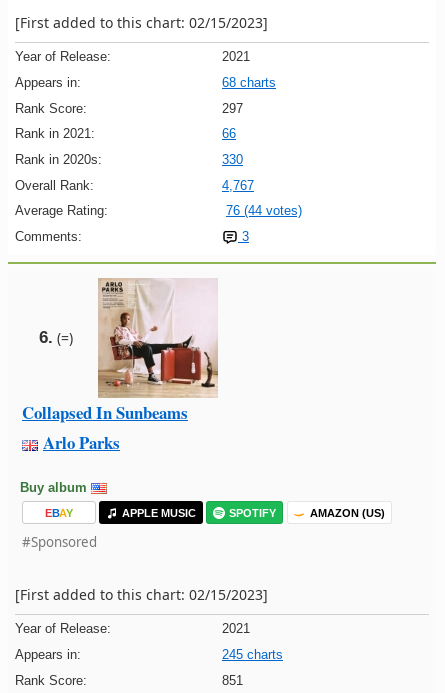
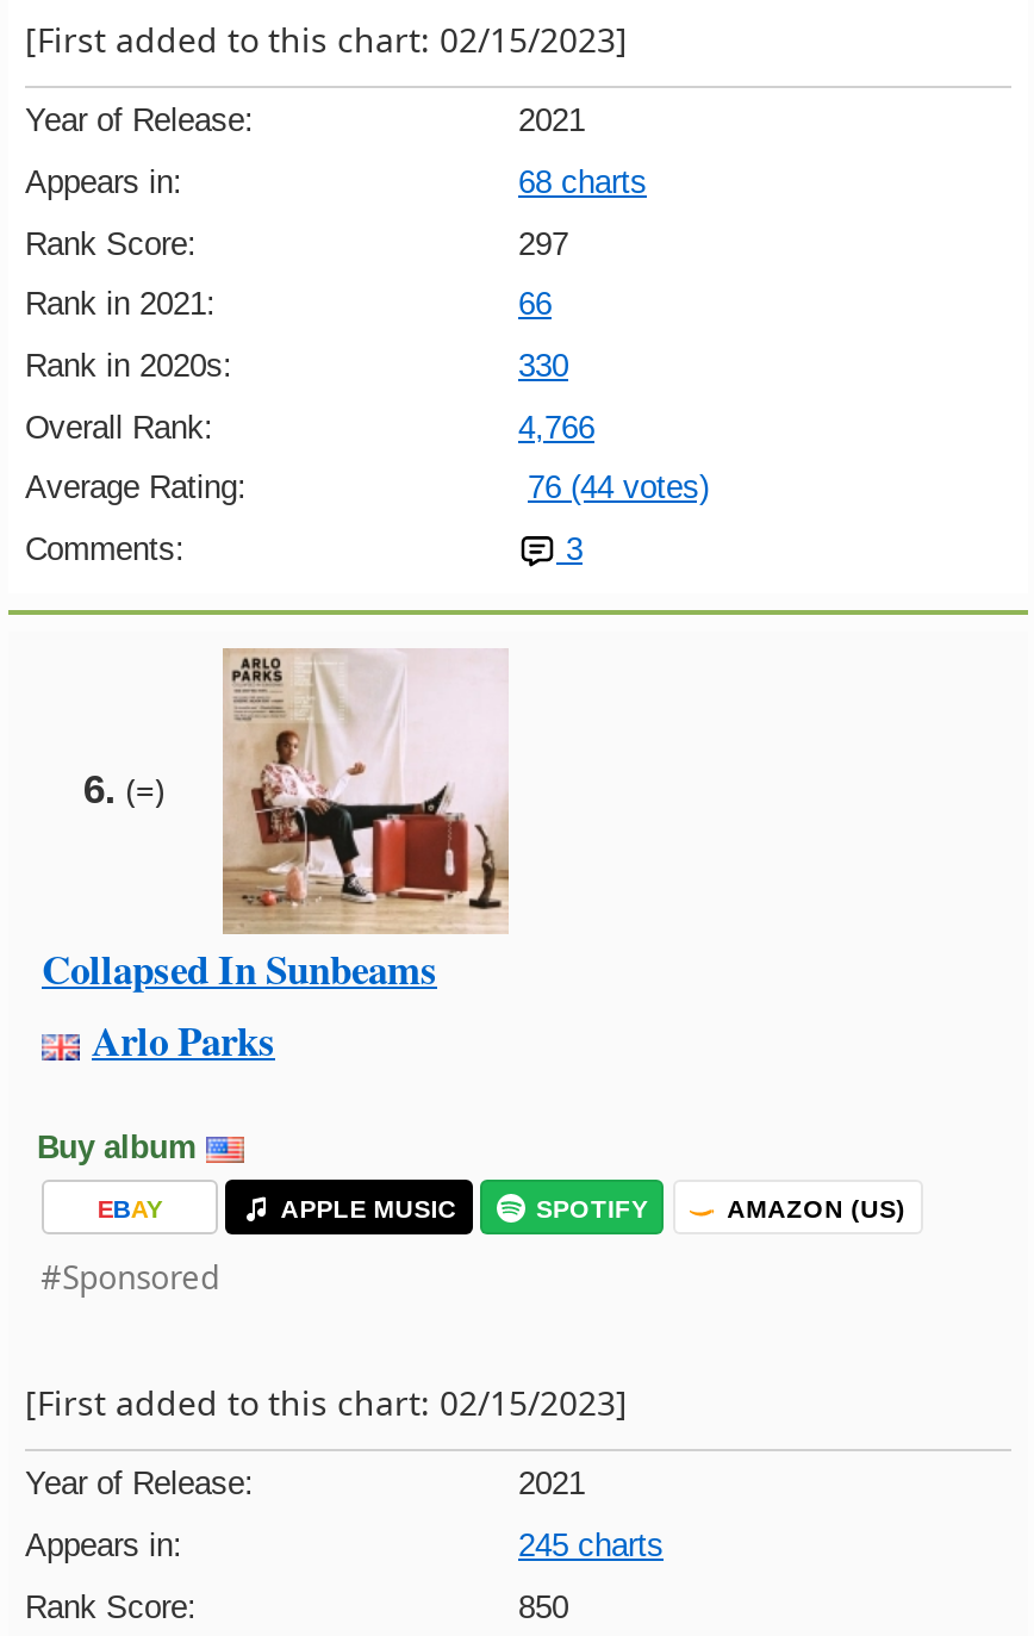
- 4,767
+ 4,766

- 851
+ 850
